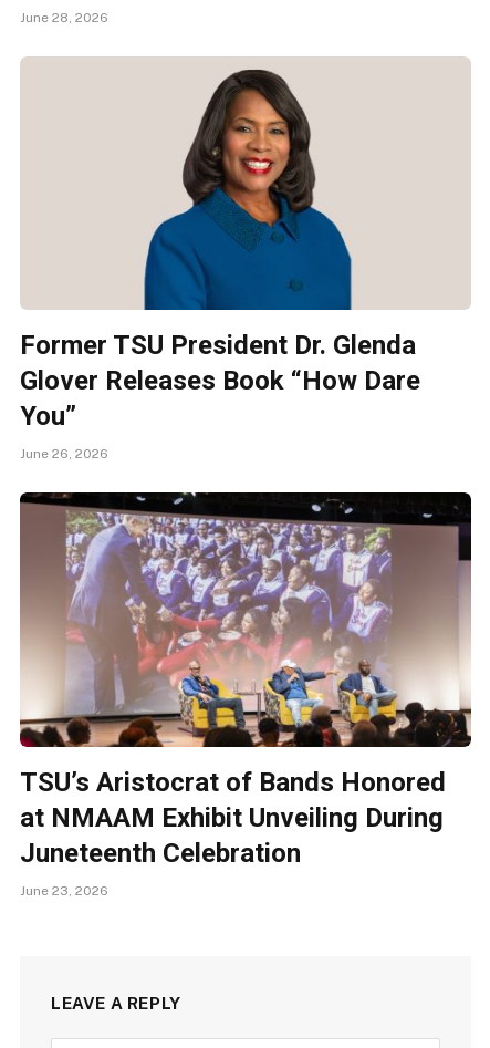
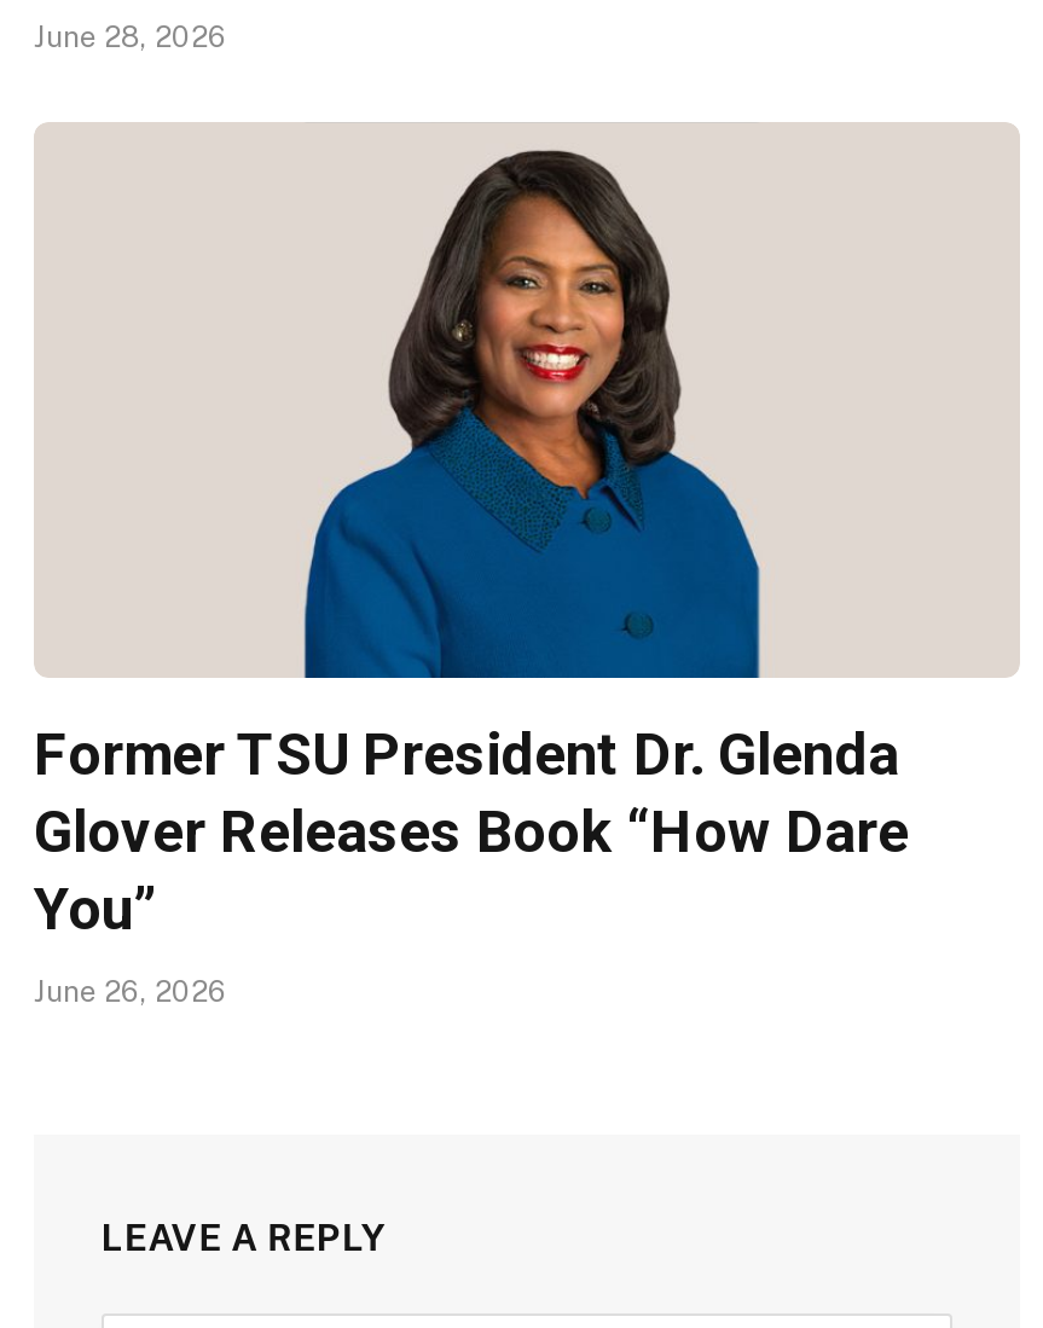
- [image]
- TSU’s Aristocrat of Bands Honored
- at NMAAM Exhibit Unveiling During
- Juneteenth Celebration
- June 23, 2026
